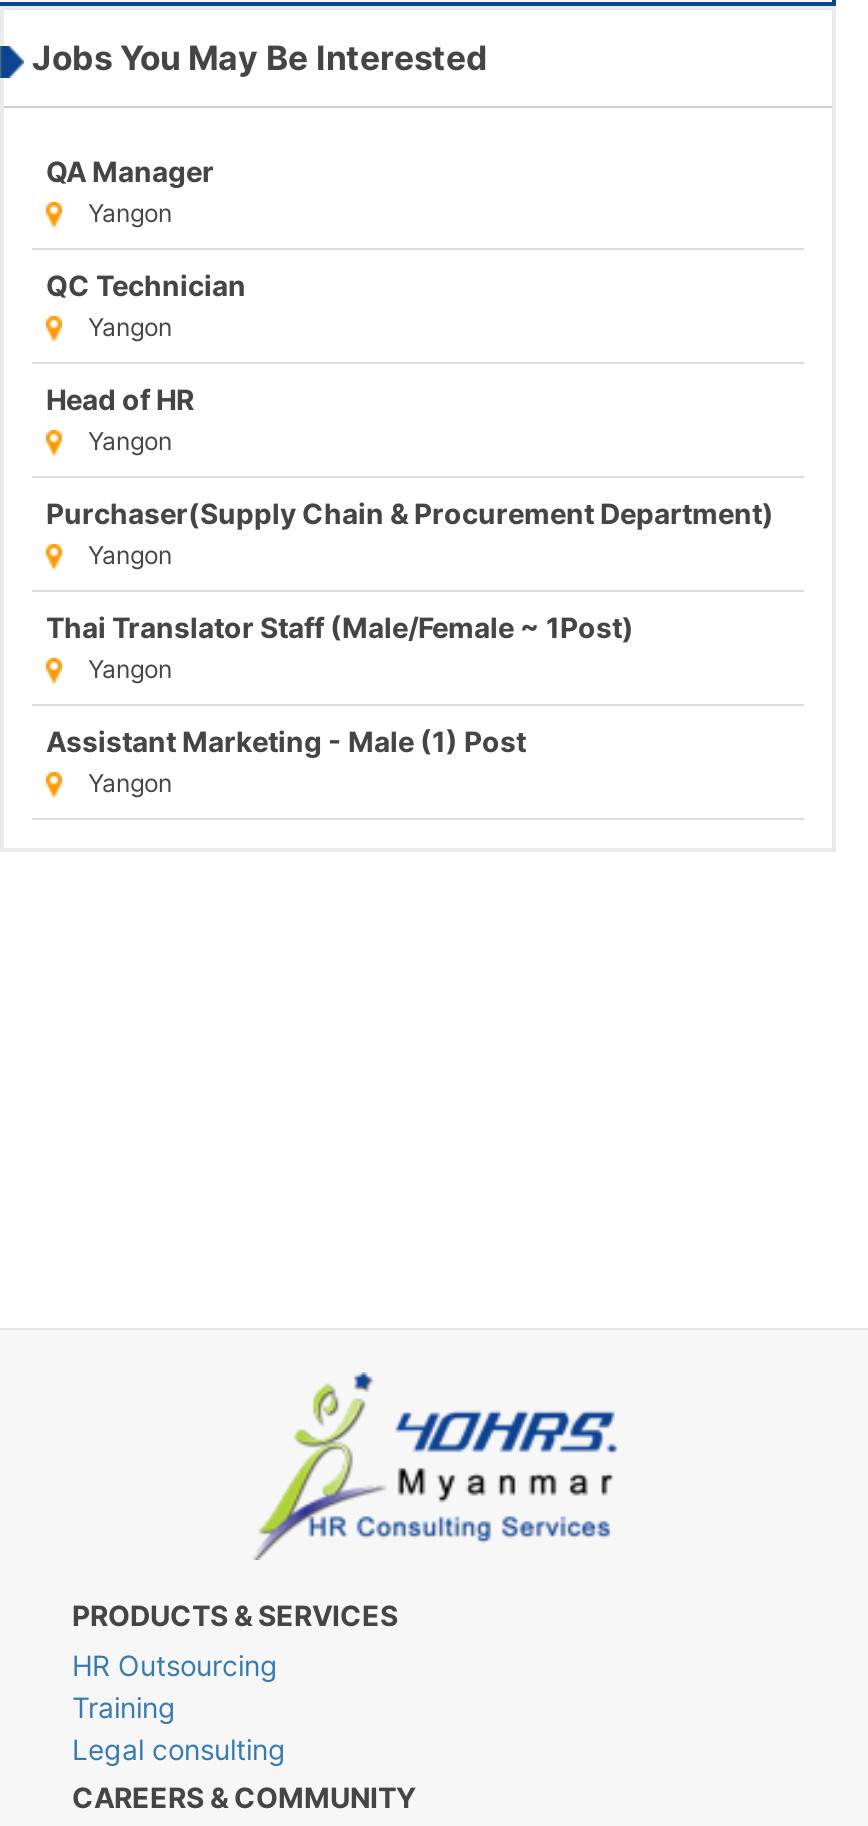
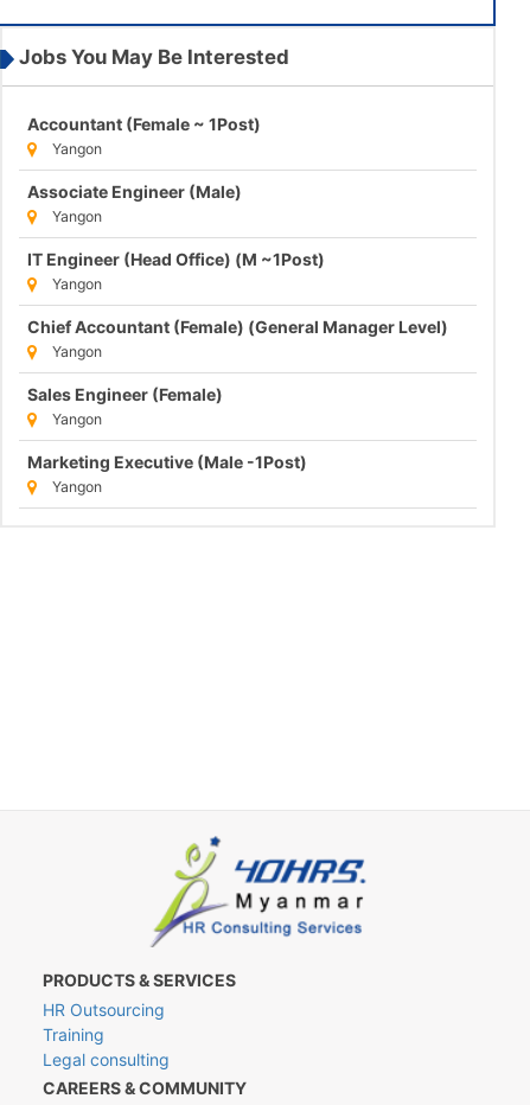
- QA Manager
+ Accountant (Female ~ 1Post)

- QC Technician
+ Associate Engineer (Male)

- Head of HR
+ IT Engineer (Head Office) (M ~1Post)

- Purchaser(Supply Chain & Procurement Department)
+ Chief Accountant (Female) (General Manager Level)

- Thai Translator Staff (Male/Female ~ 1Post)
+ Sales Engineer (Female)

- Assistant Marketing - Male (1) Post
+ Marketing Executive (Male -1Post)
